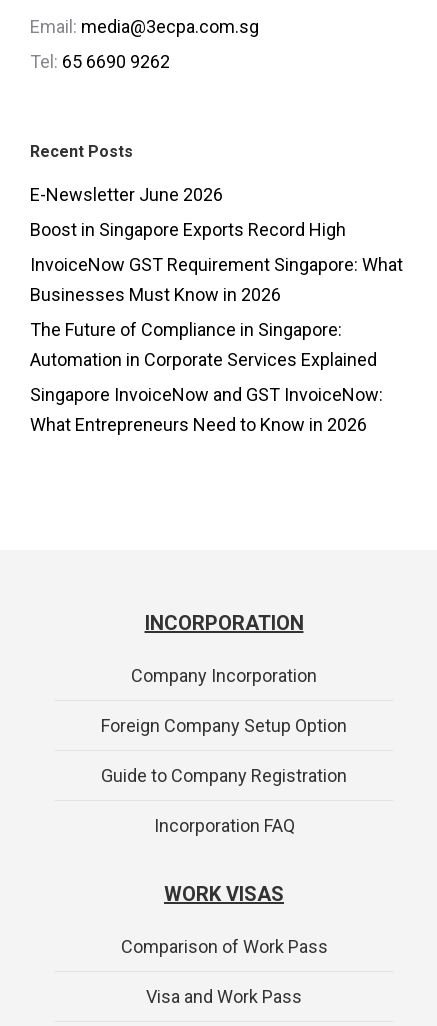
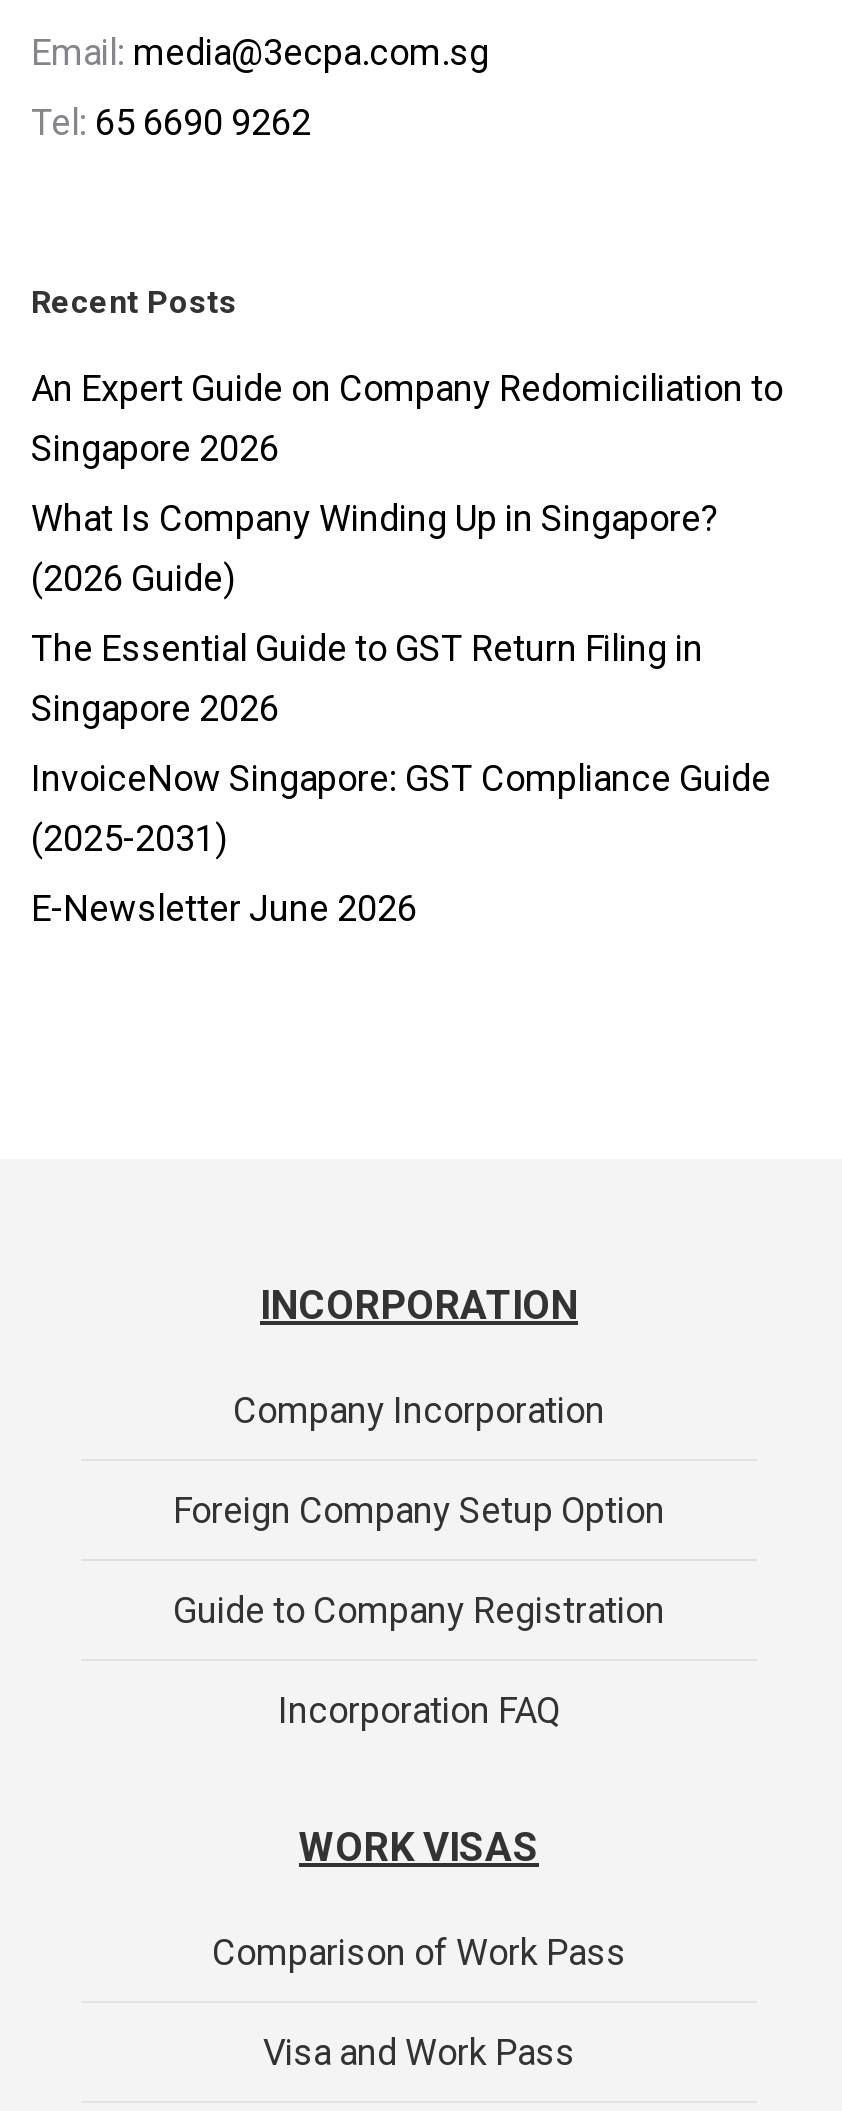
+ An Expert Guide on Company Redomiciliation to
+ Singapore 2026
+ What Is Company Winding Up in Singapore?
+ (2026 Guide)
+ The Essential Guide to GST Return Filing in
+ Singapore 2026
+ InvoiceNow Singapore: GST Compliance Guide
+ (2025-2031)

moved down: E-Newsletter June 2026

- Boost in Singapore Exports Record High
- InvoiceNow GST Requirement Singapore: What
- Businesses Must Know in 2026
- The Future of Compliance in Singapore:
- Automation in Corporate Services Explained
- Singapore InvoiceNow and GST InvoiceNow:
- What Entrepreneurs Need to Know in 2026
